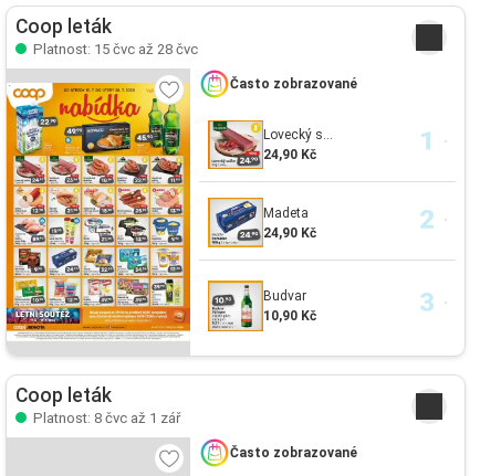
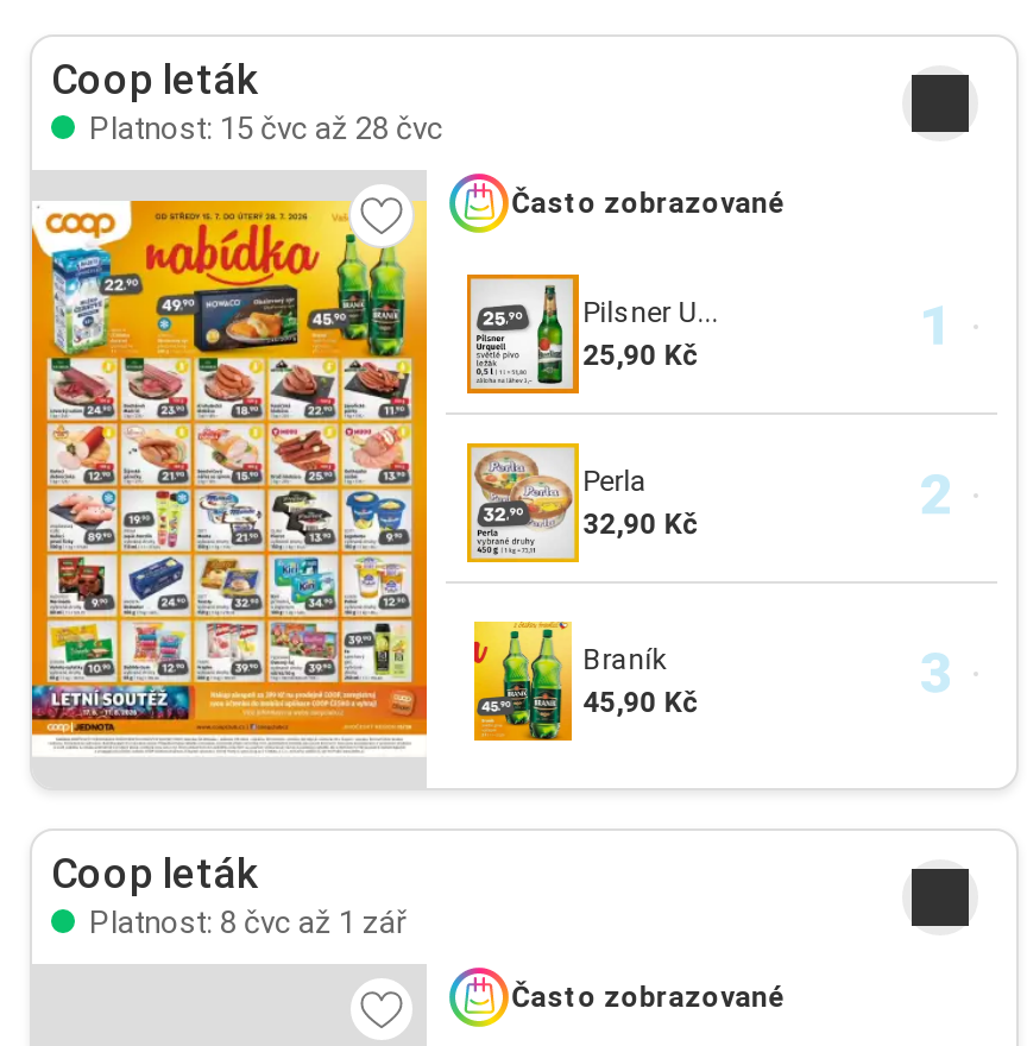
- [image]
- Lovecký s...
- 24,90 Kč
+ [image]
+ Pilsner U...
+ 25,90 Kč

- [image]
- Madeta
- 24,90 Kč
+ [image]
+ Perla
+ 32,90 Kč

- [image]
- Budvar
- 10,90 Kč
+ [image]
+ Braník
+ 45,90 Kč
